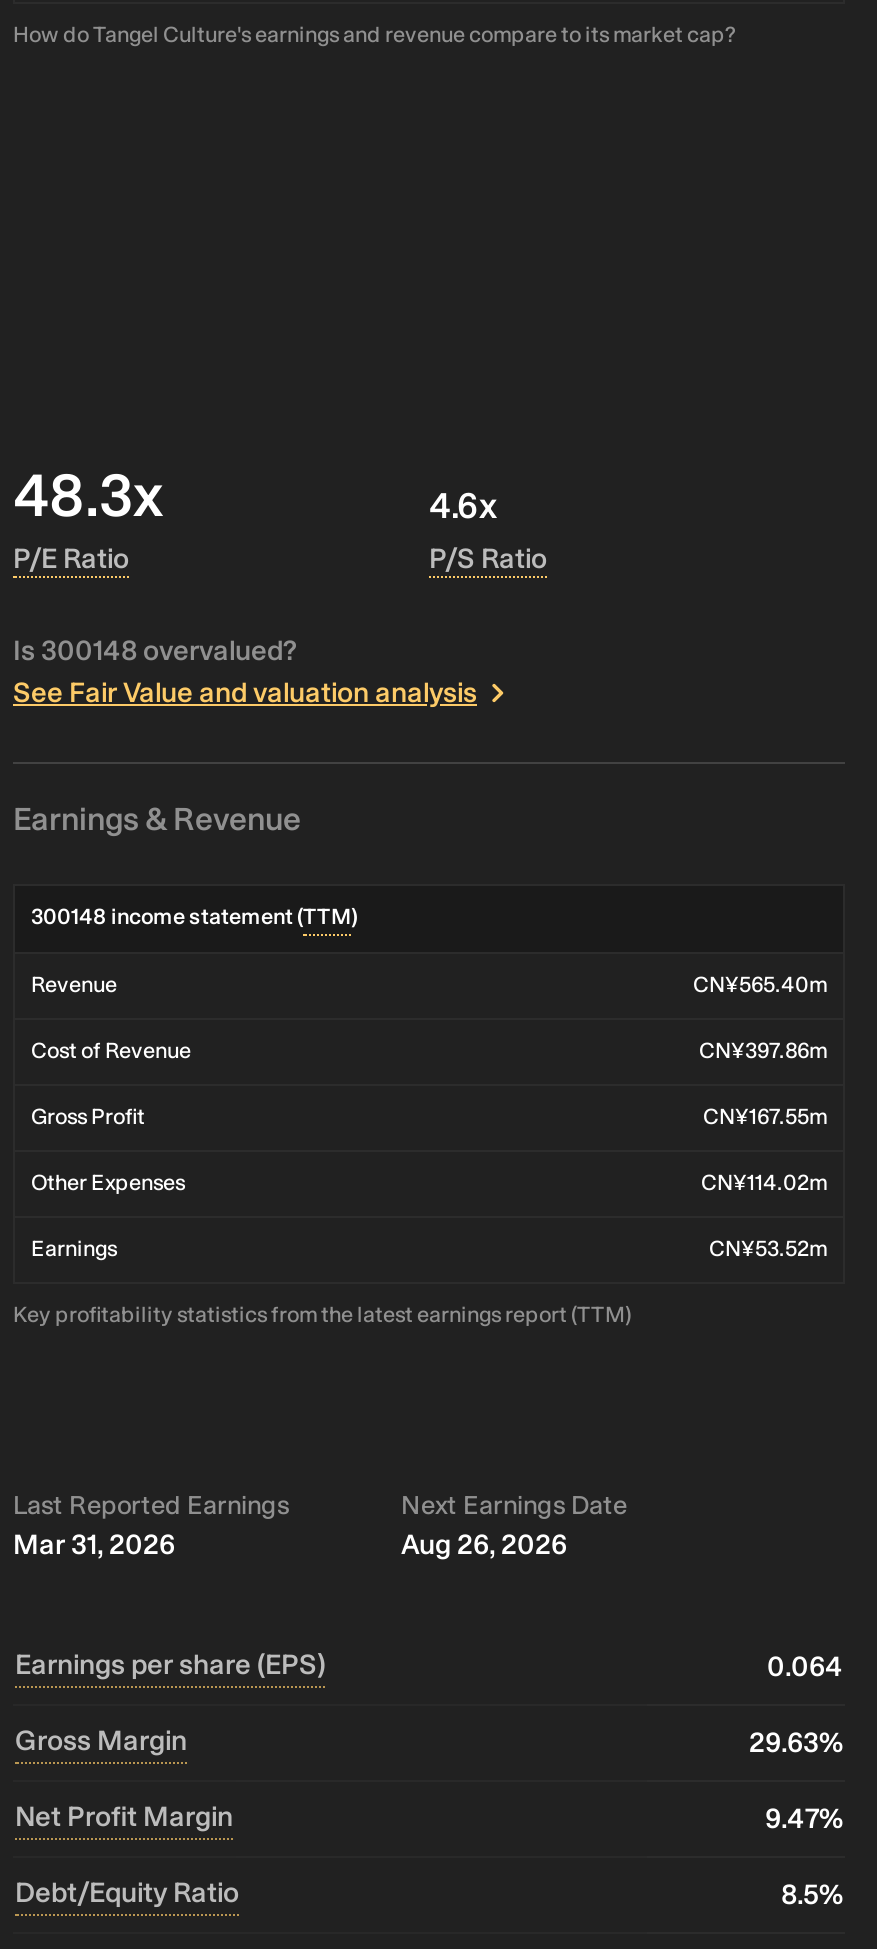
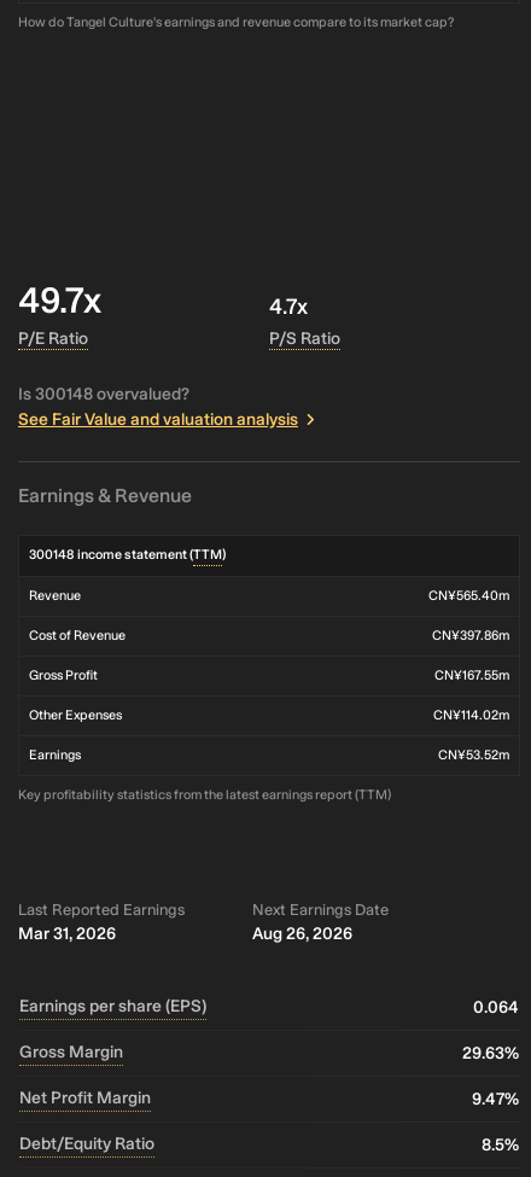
- 48.3x
+ 49.7x

- 4.6x
+ 4.7x
